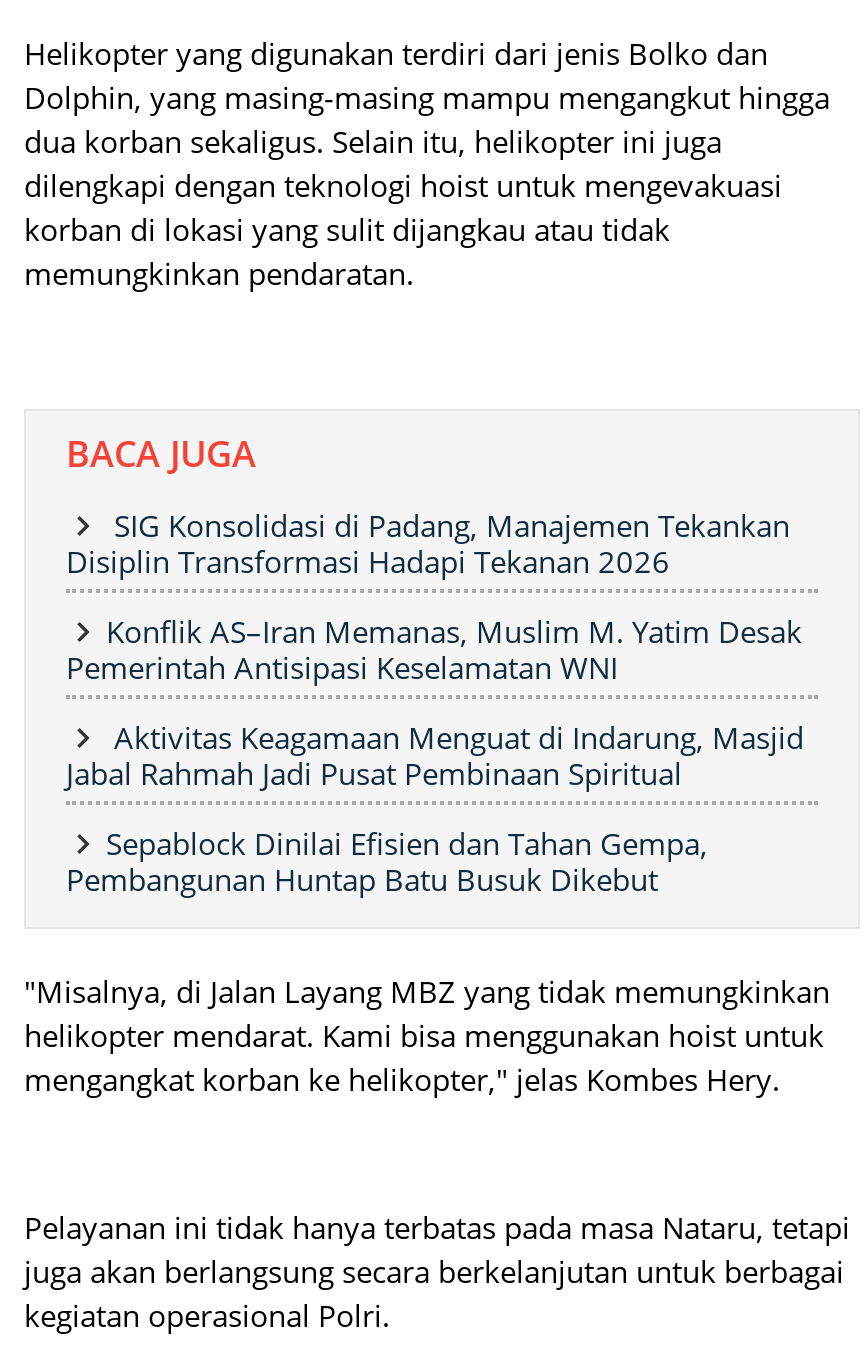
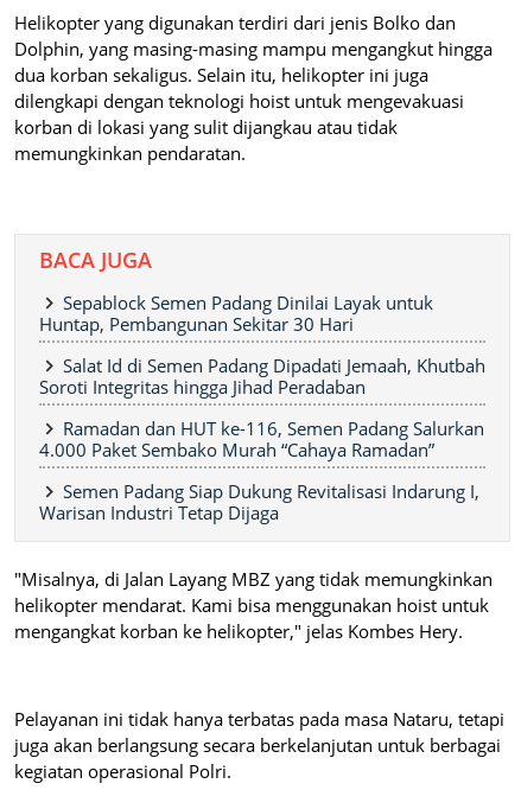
- SIG Konsolidasi di Padang, Manajemen Tekankan
- Disiplin Transformasi Hadapi Tekanan 2026
+ Sepablock Semen Padang Dinilai Layak untuk
+ Huntap, Pembangunan Sekitar 30 Hari

- Konflik AS–Iran Memanas, Muslim M. Yatim Desak
- Pemerintah Antisipasi Keselamatan WNI
+ Salat Id di Semen Padang Dipadati Jemaah, Khutbah
+ Soroti Integritas hingga Jihad Peradaban

- Aktivitas Keagamaan Menguat di Indarung, Masjid
- Jabal Rahmah Jadi Pusat Pembinaan Spiritual
+ Ramadan dan HUT ke-116, Semen Padang Salurkan
+ 4.000 Paket Sembako Murah “Cahaya Ramadan”

- Sepablock Dinilai Efisien dan Tahan Gempa,
- Pembangunan Huntap Batu Busuk Dikebut
+ Semen Padang Siap Dukung Revitalisasi Indarung I,
+ Warisan Industri Tetap Dijaga
